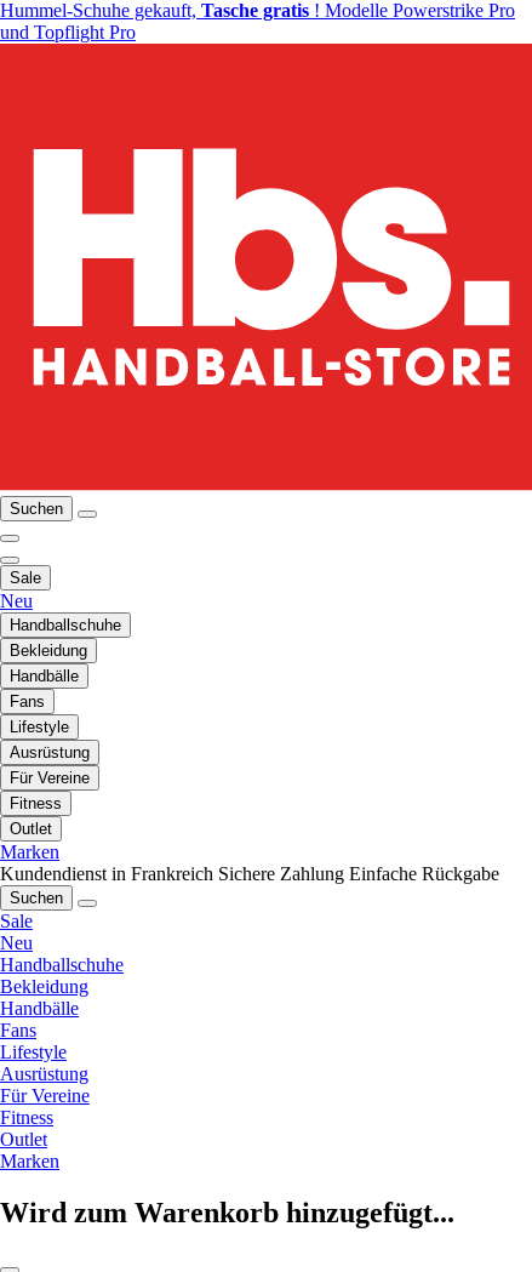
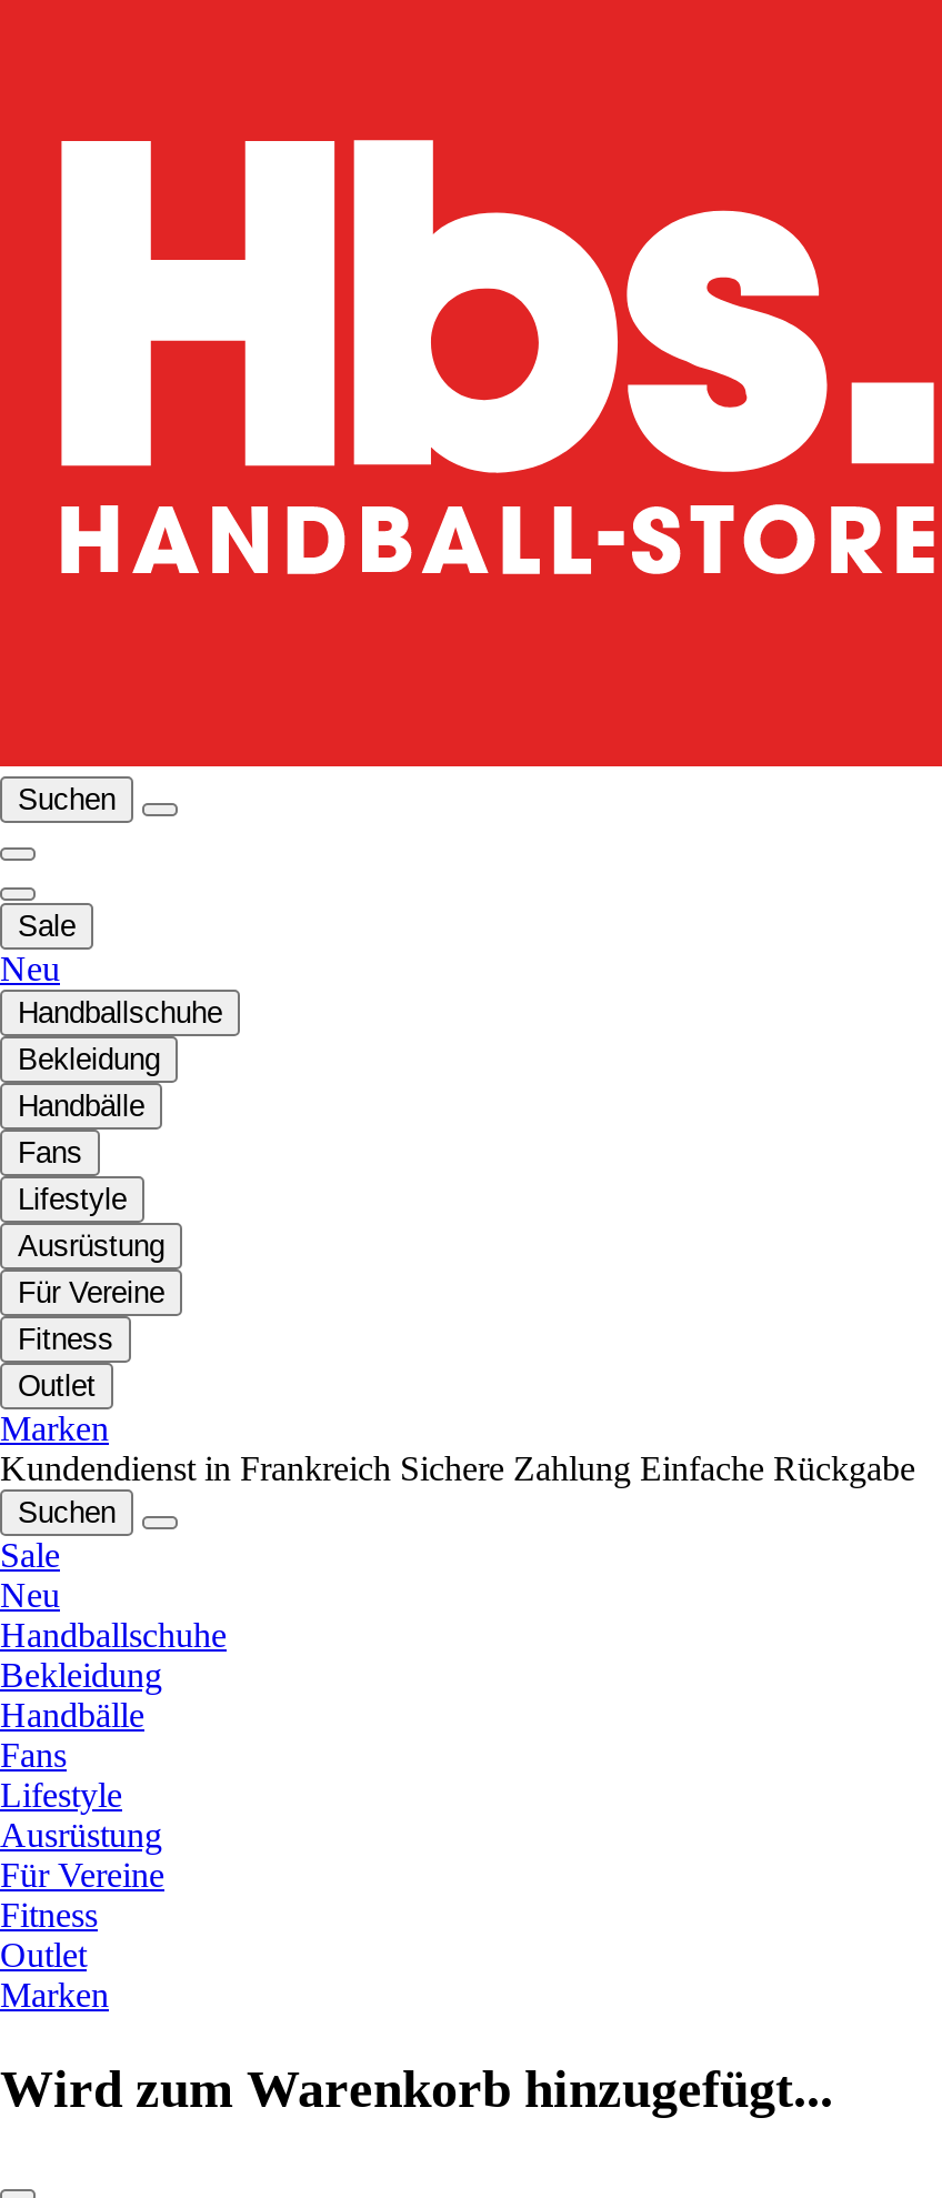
- Hummel-Schuhe gekauft, Tasche gratis! Modelle Powerstrike Pro
- und Topflight Pro
